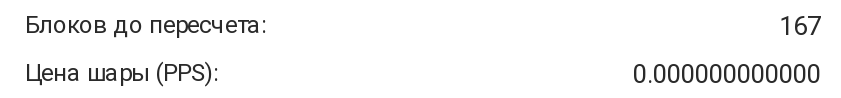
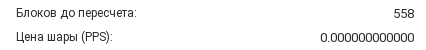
- 167
+ 558
